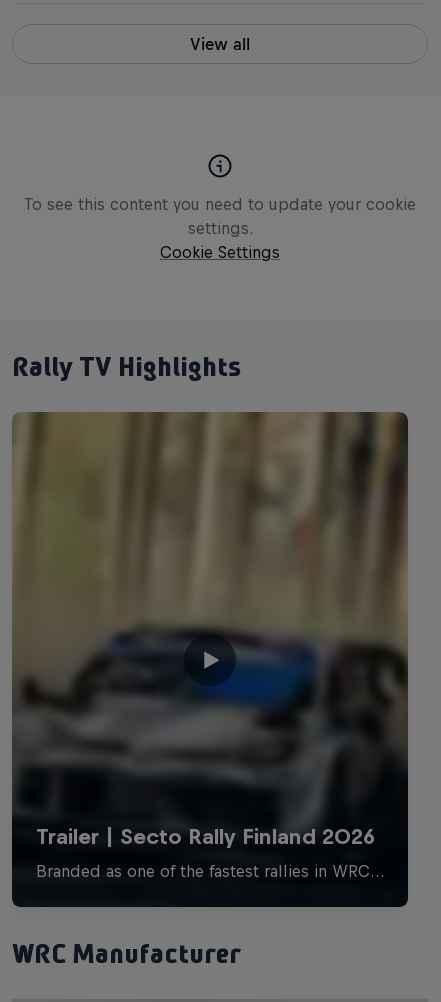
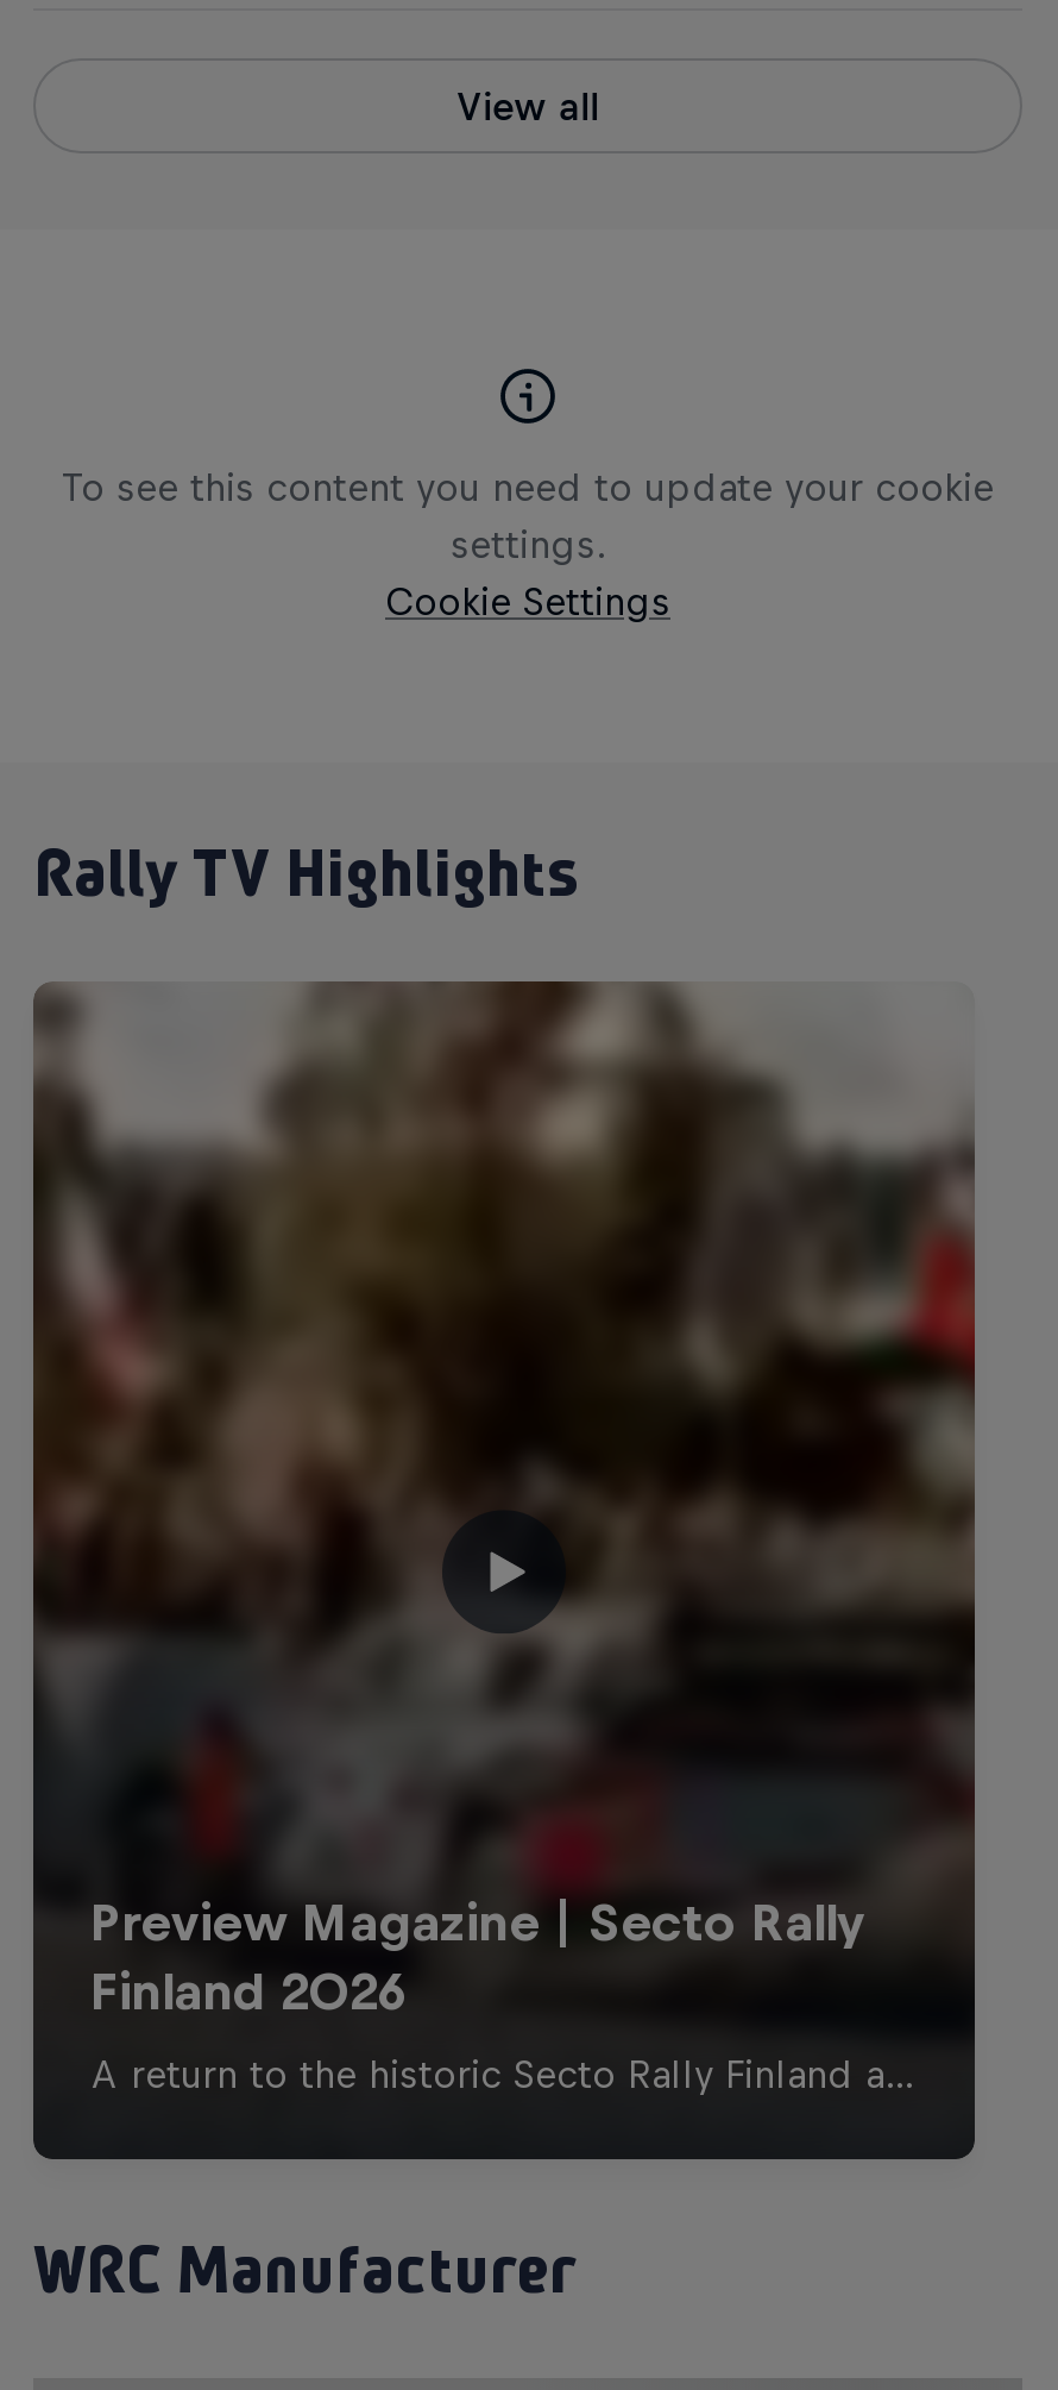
- [image]
+ [image]
